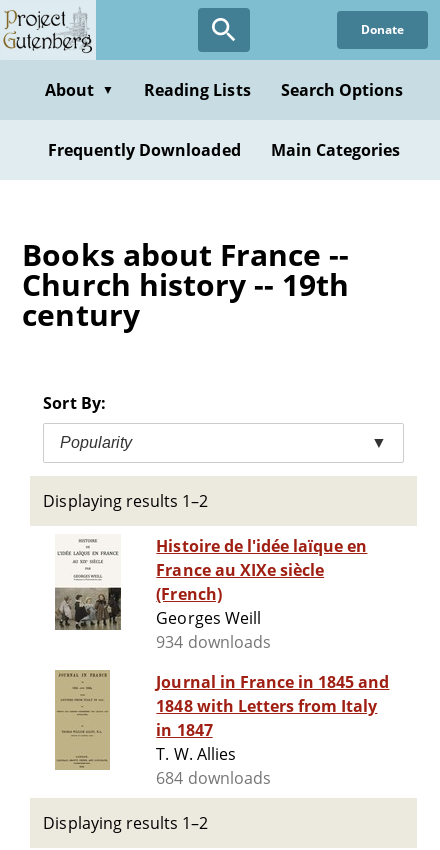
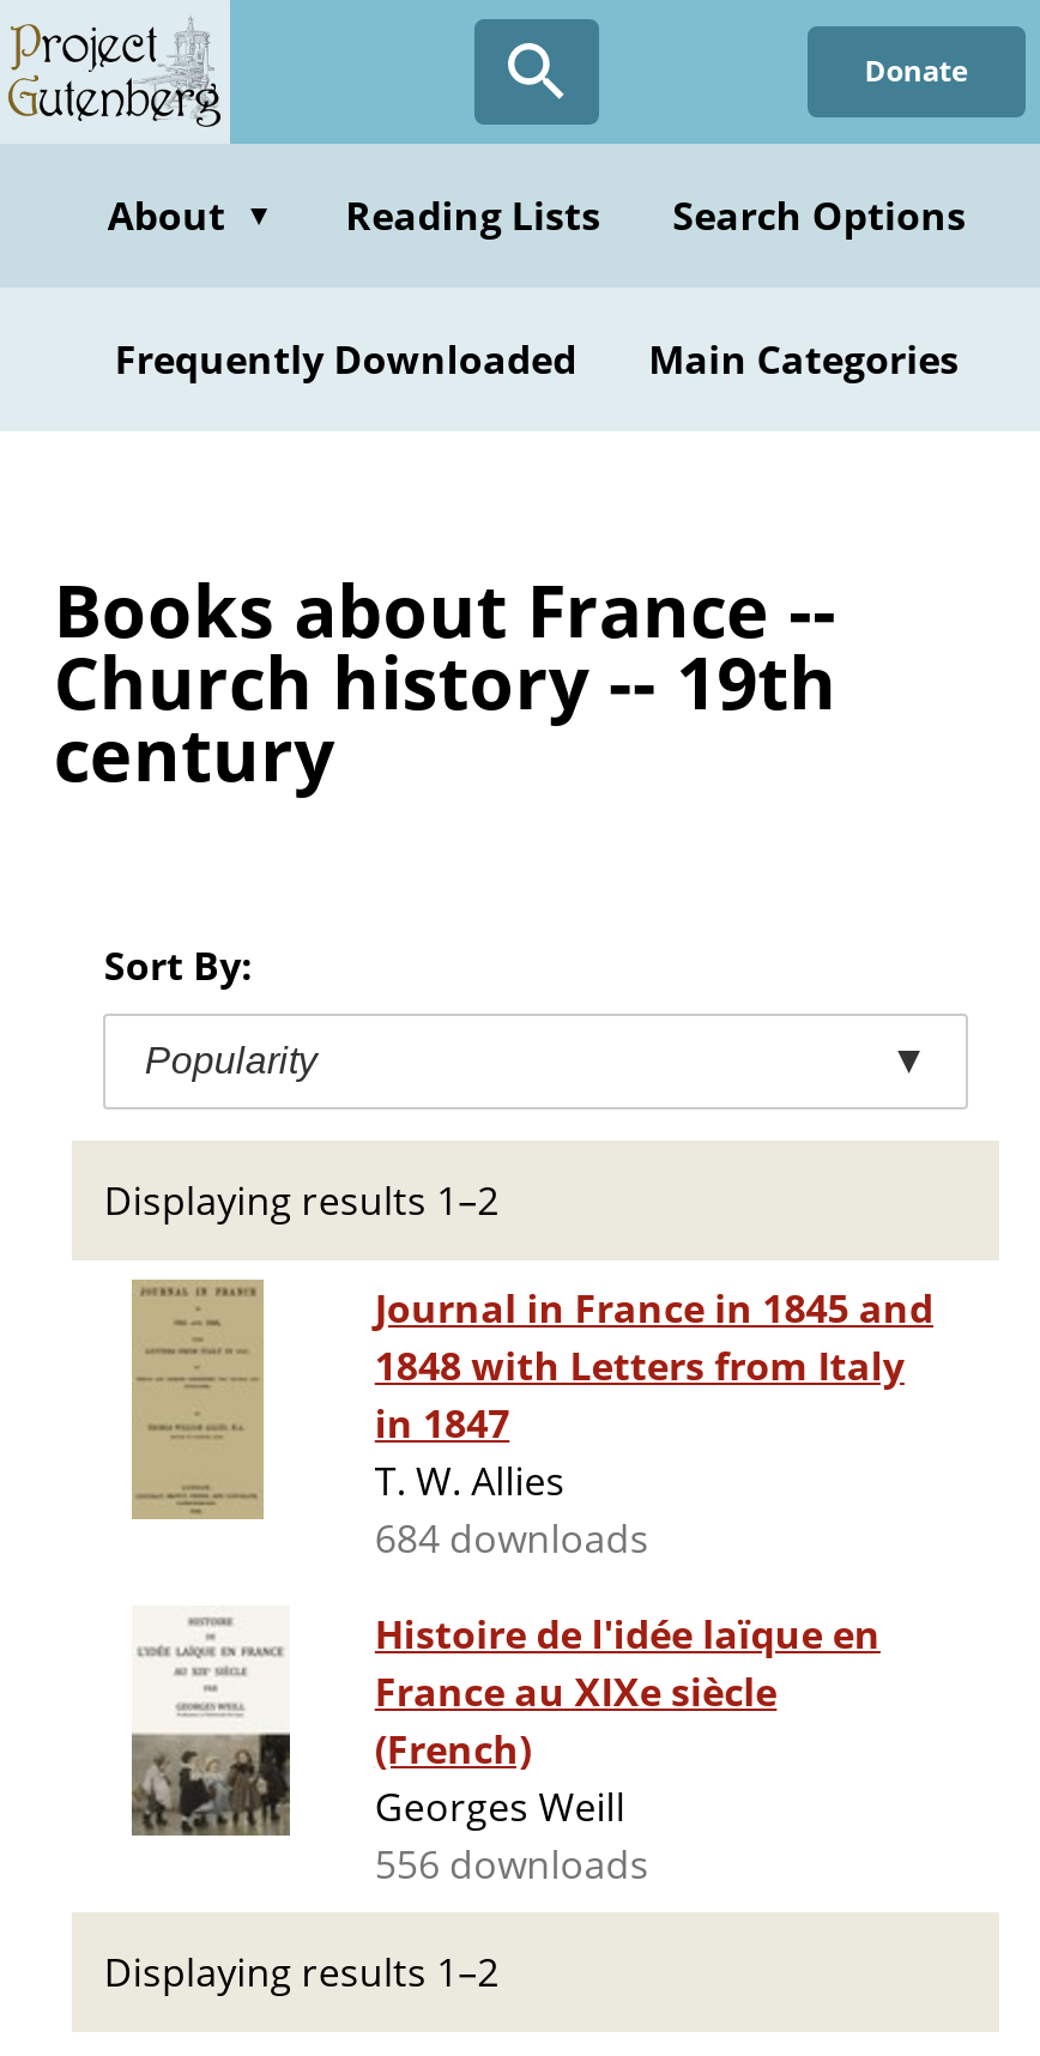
moved down: [image] | Histoire de l'idée laïque en | France au XIXe siècle | (French) | Georges Weill

- 934 downloads

moved up: Journal in France in 1845 and | 1848 with Letters from Italy | in 1847 | T. W. Allies | 684 downloads

+ 556 downloads
